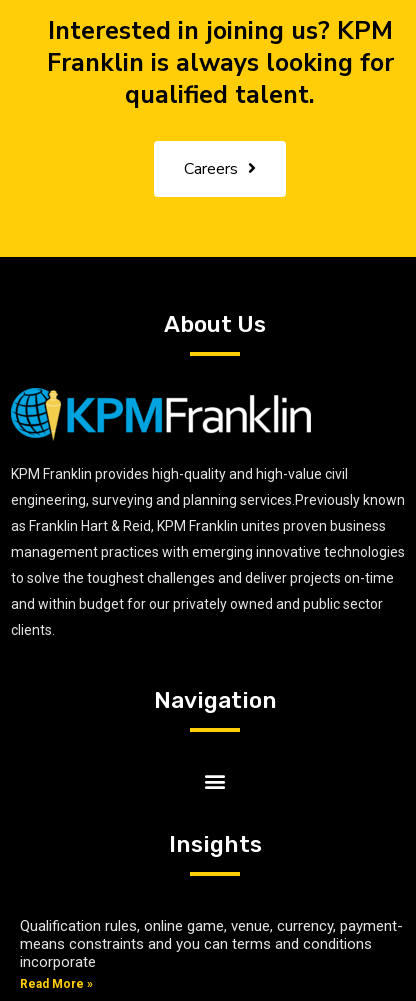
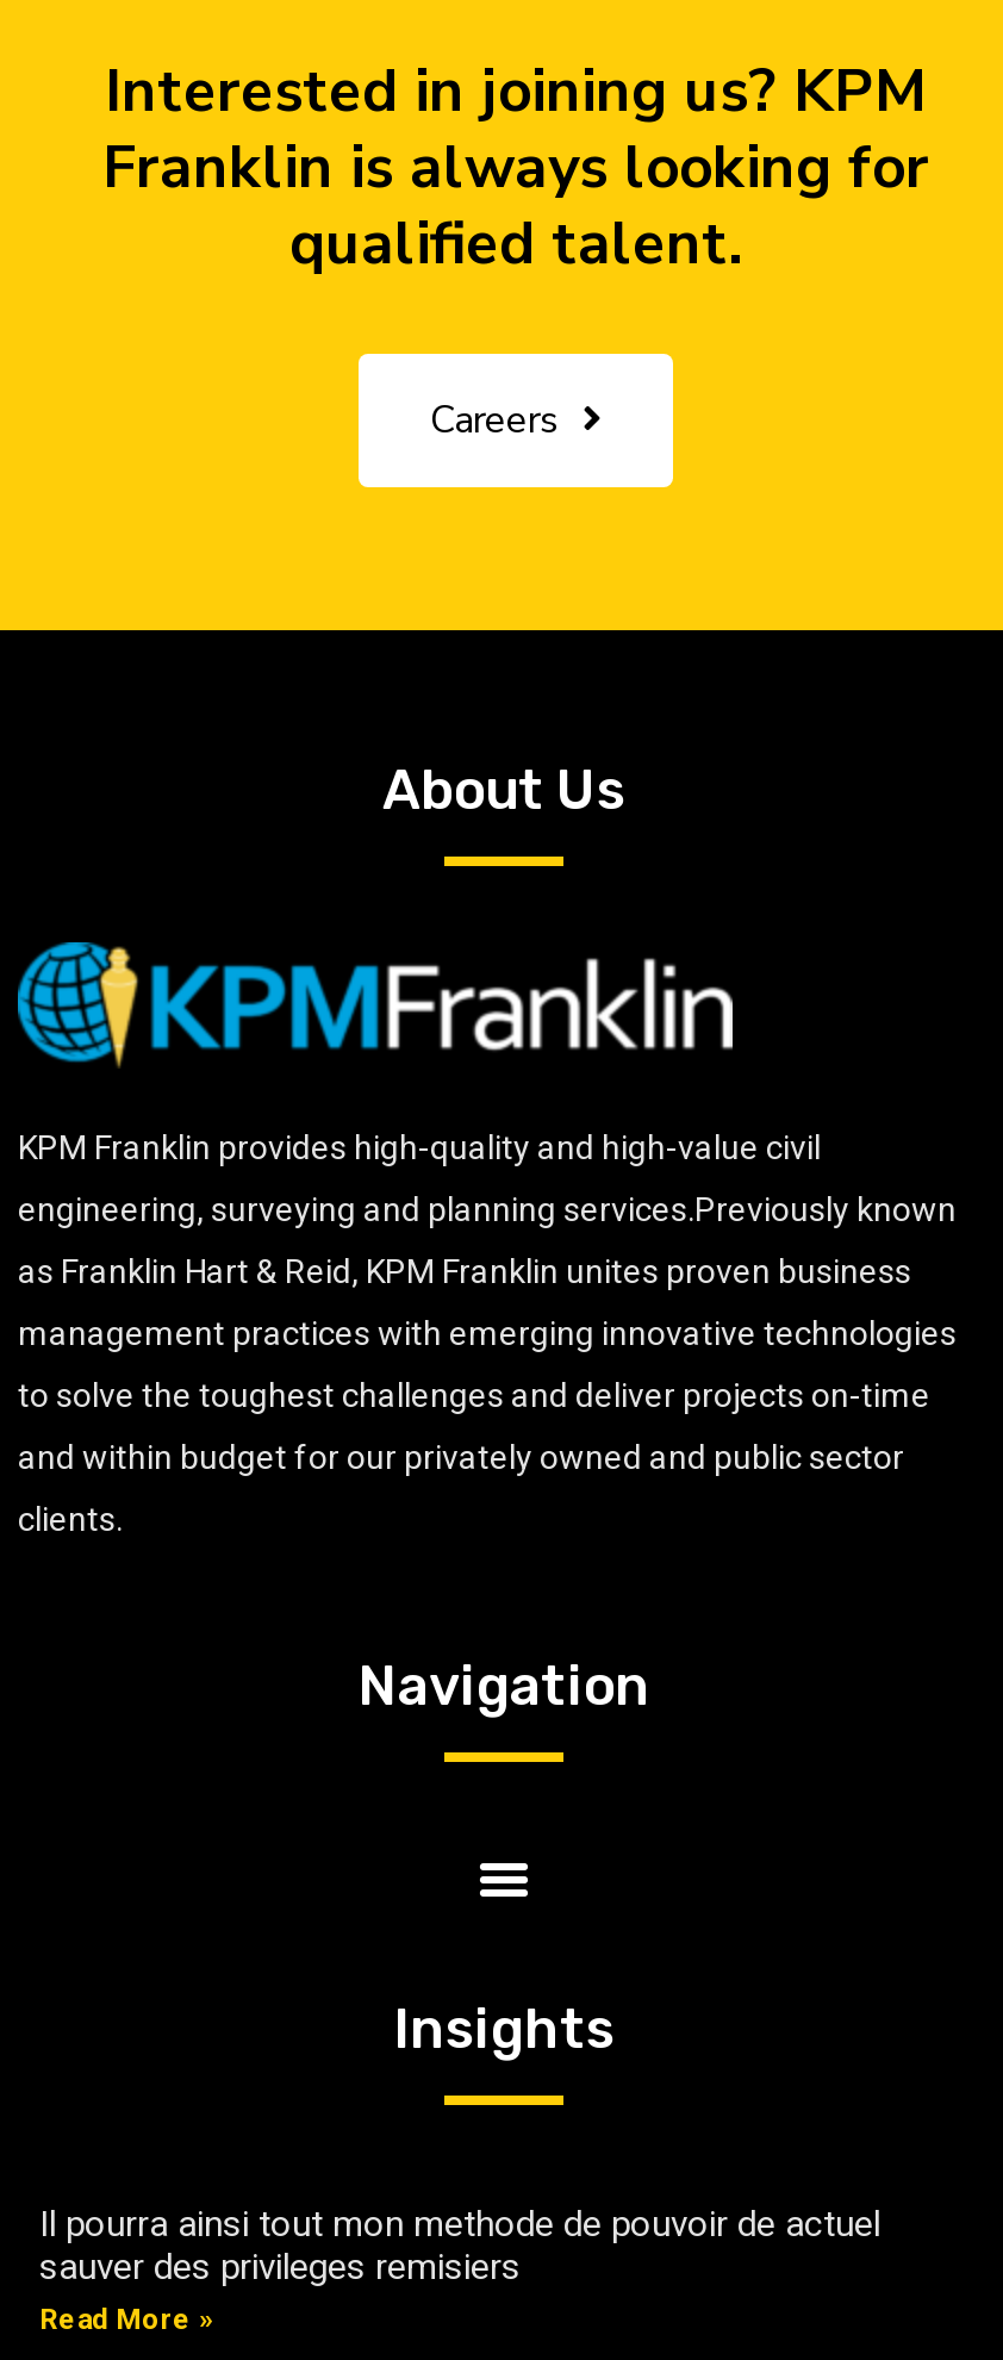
- Qualification rules, online game, venue, currency, payment-
- means constraints and you can terms and conditions
- incorporate
+ Il pourra ainsi tout mon methode de pouvoir de actuel
+ sauver des privileges remisiers
